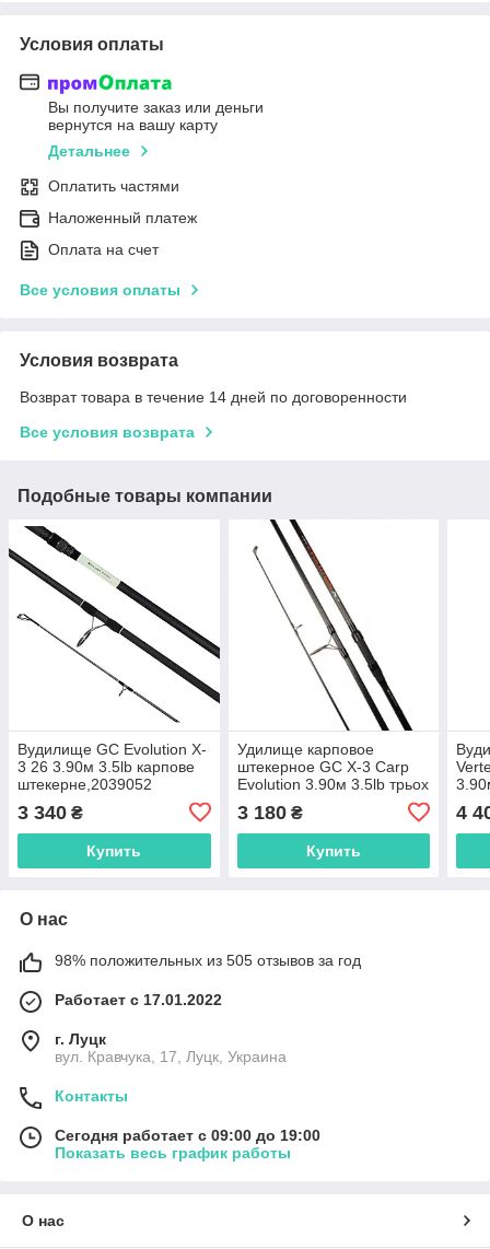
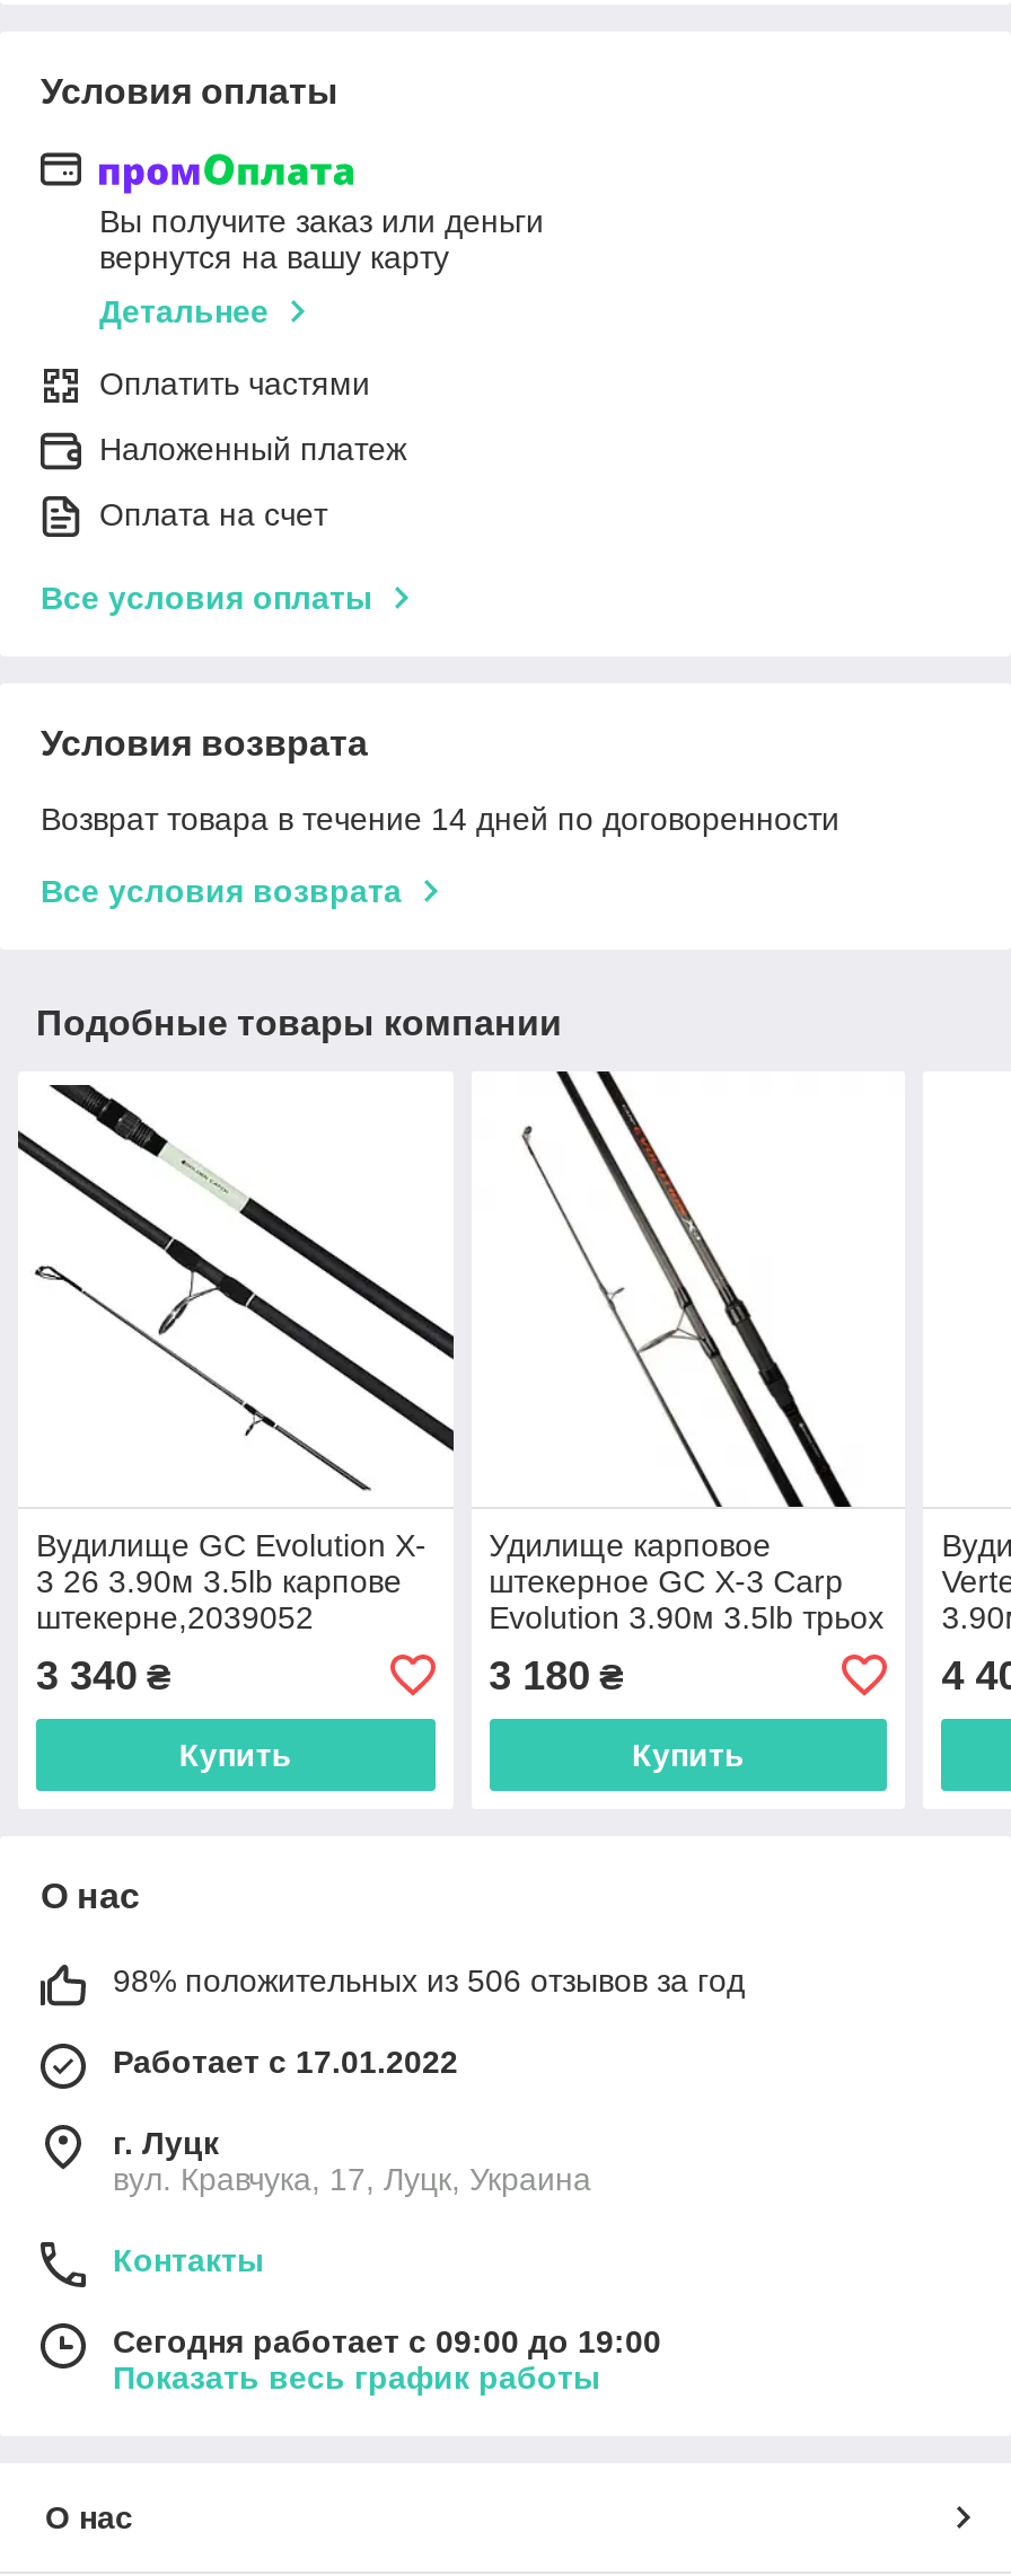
- 98% положительных из 505 отзывов за год
+ 98% положительных из 506 отзывов за год
